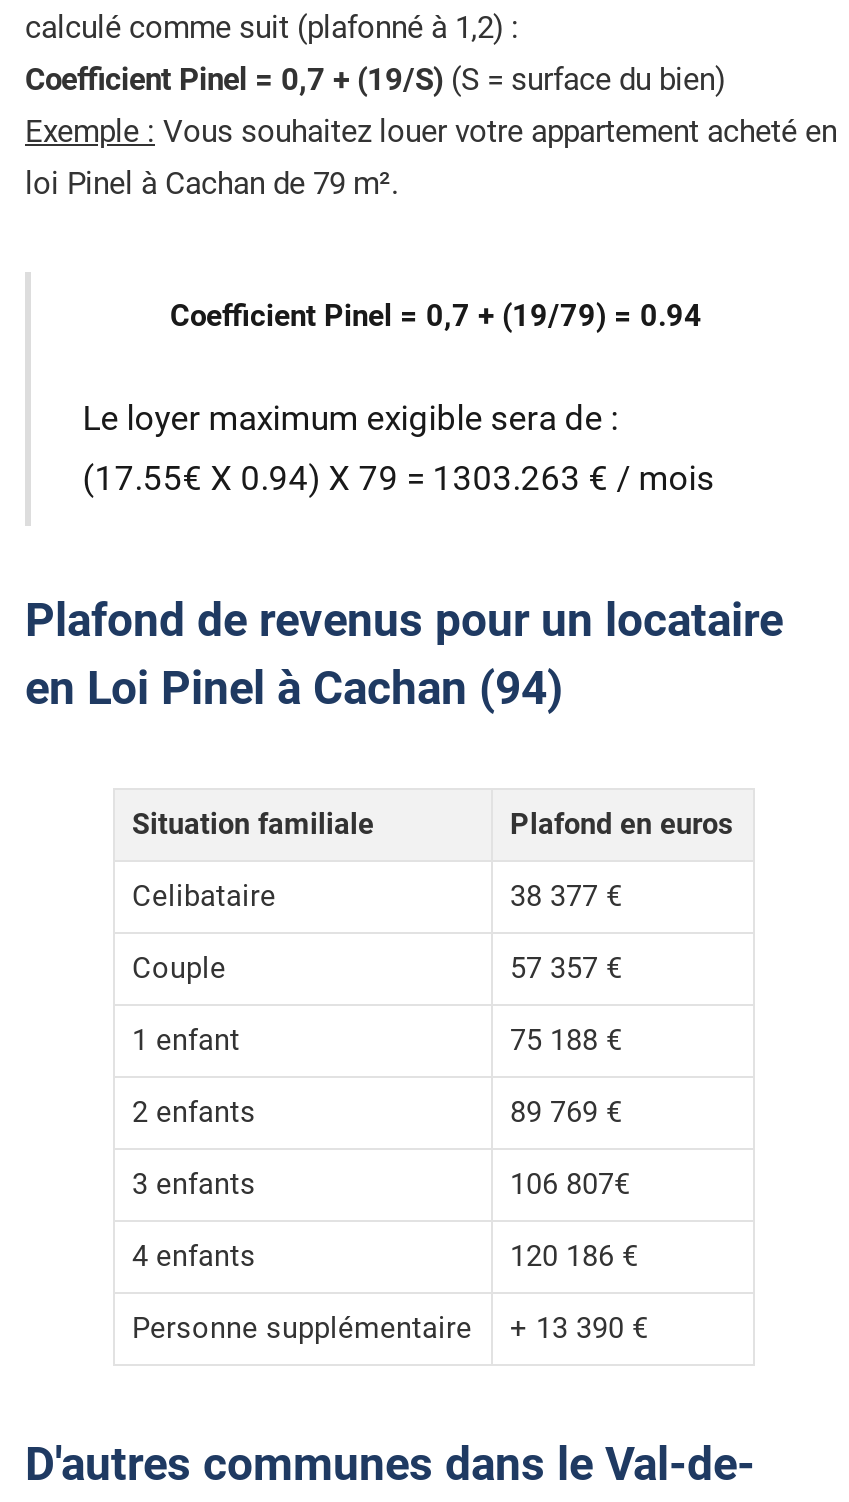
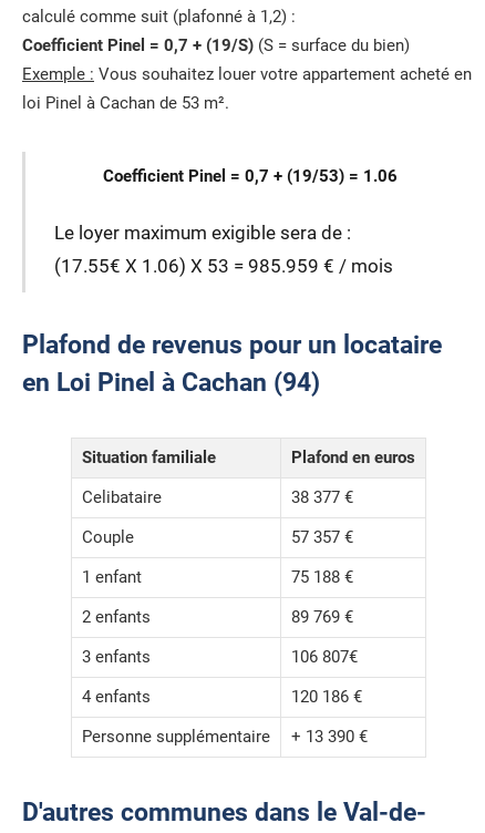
- loi Pinel à Cachan de 79 m².
+ loi Pinel à Cachan de 53 m².

- Coefficient Pinel = 0,7 + (19/79) = 0.94
+ Coefficient Pinel = 0,7 + (19/53) = 1.06

- (17.55€ X 0.94) X 79 = 1303.263 € / mois
+ (17.55€ X 1.06) X 53 = 985.959 € / mois
